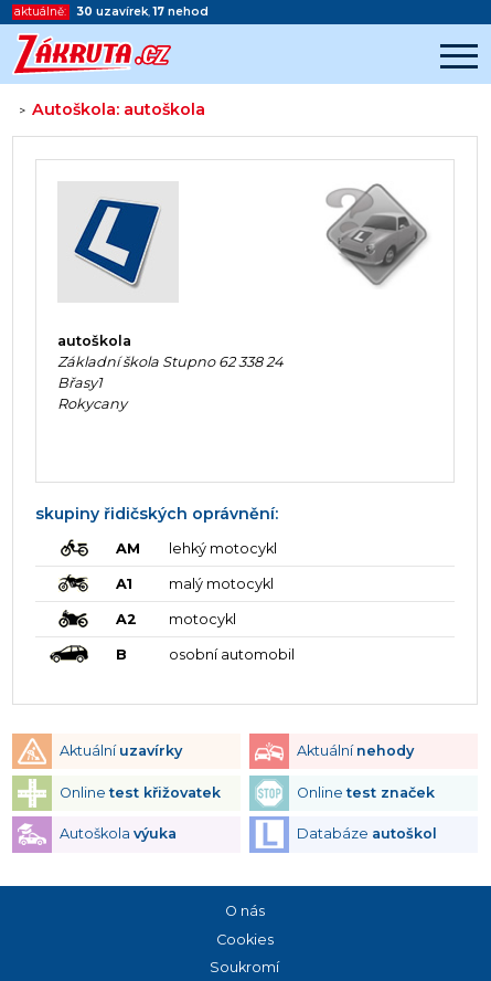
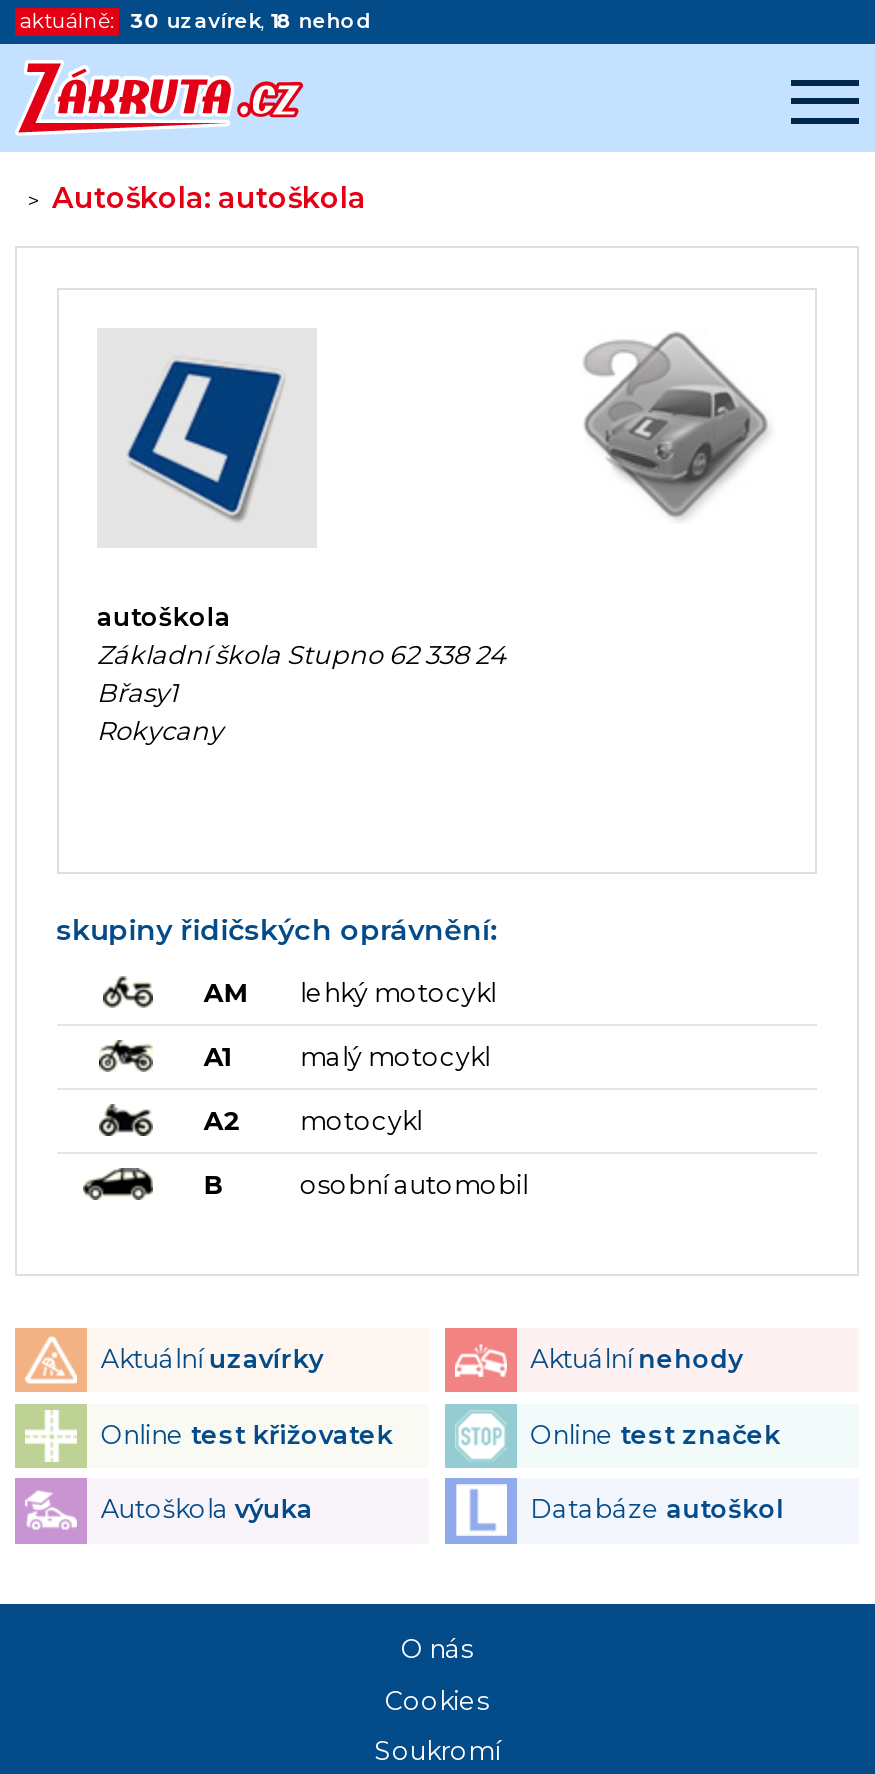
- 30 uzavírek, 17 nehod
+ 30 uzavírek, 18 nehod
